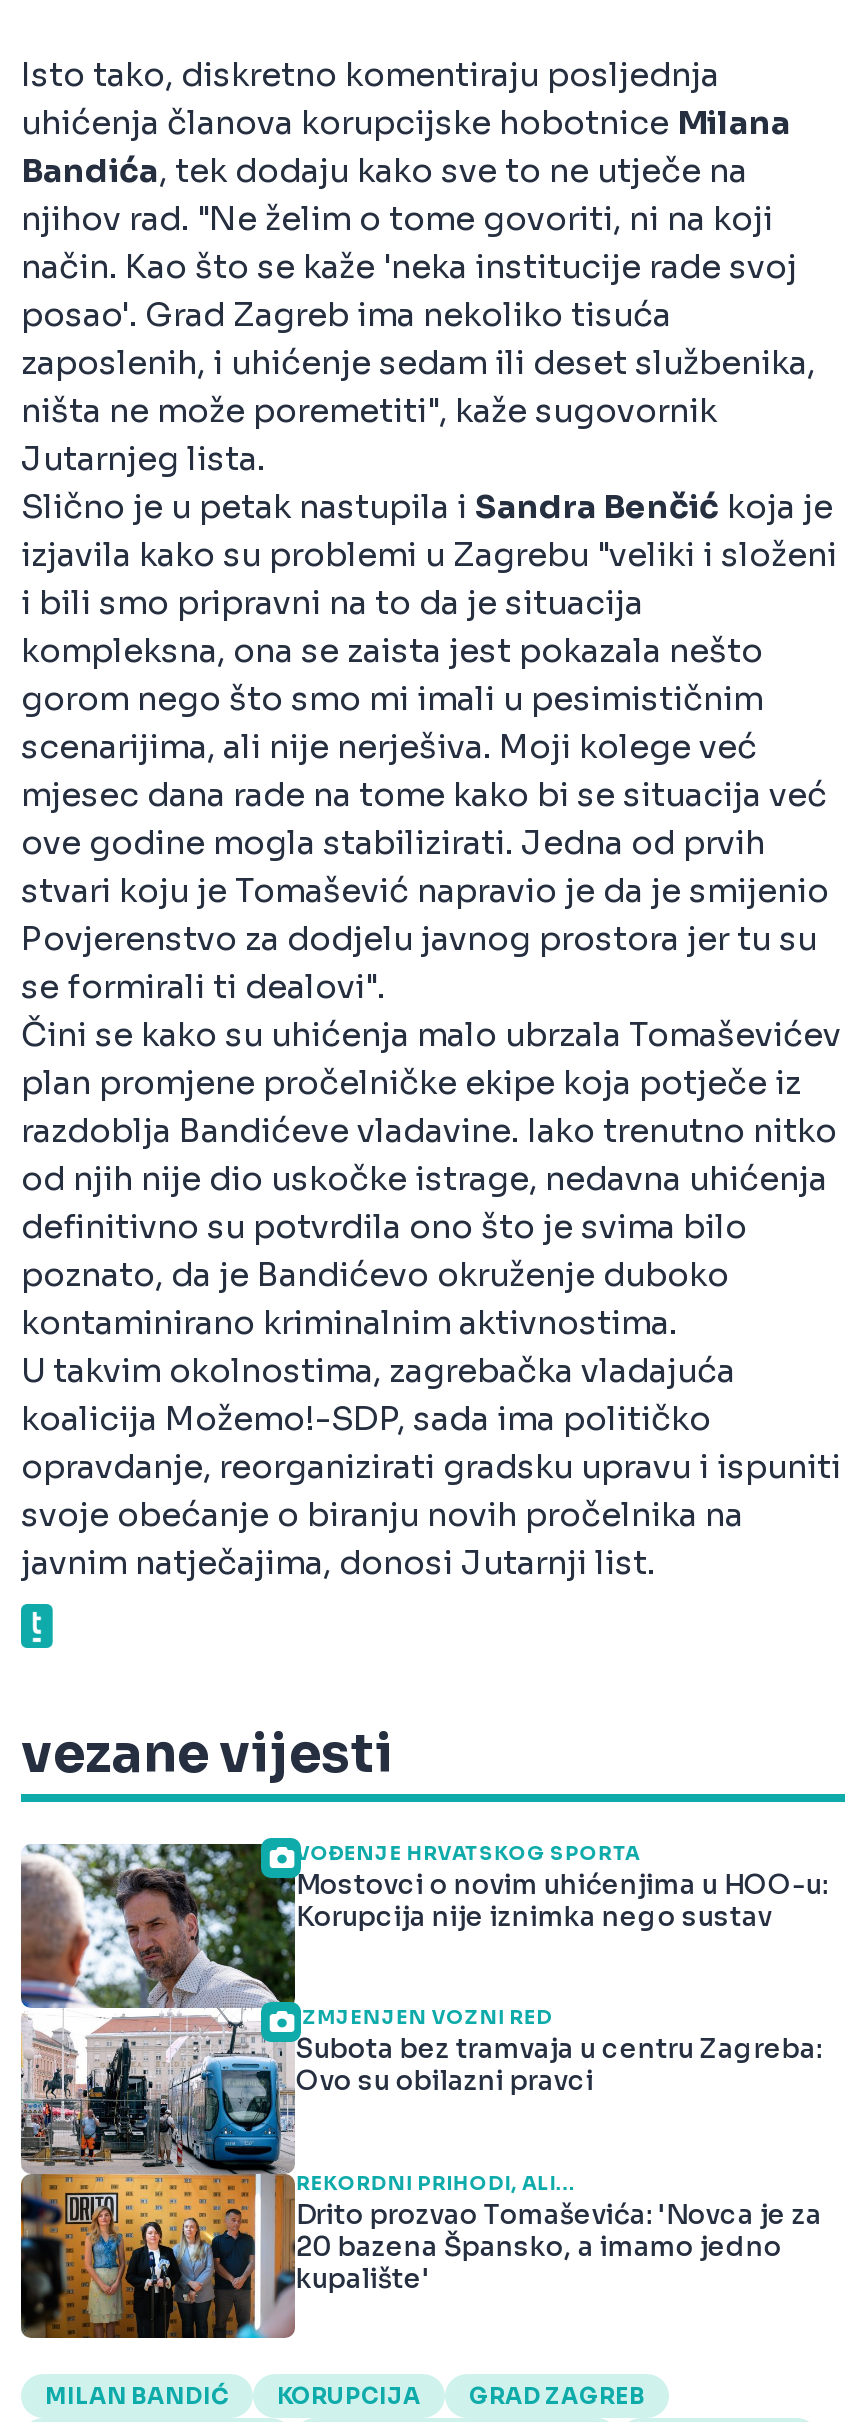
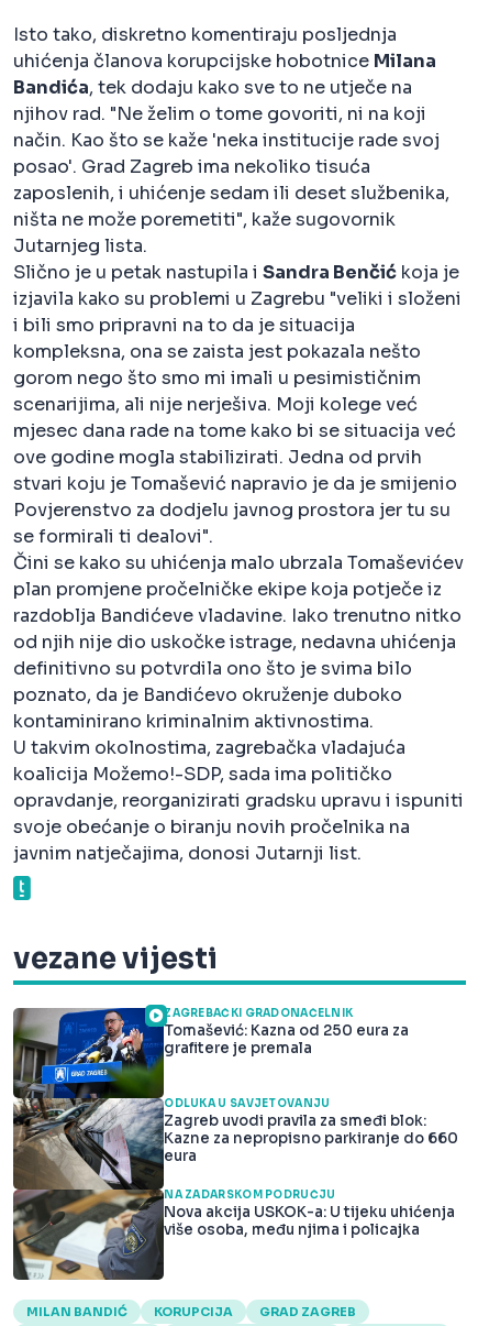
- [image]
- VOĐENJE HRVATSKOG SPORTA
- Mostovci o novim uhićenjima u HOO-u:
- Korupcija nije iznimka nego sustav
+ [image]
+ ZAGREBAČKI GRADONAČELNIK
+ Tomašević: Kazna od 250 eura za
+ grafitere je premala

- IZMJENJEN VOZNI RED
- Subota bez tramvaja u centru Zagreba:
- Ovo su obilazni pravci
+ ODLUKA U SAVJETOVANJU
+ Zagreb uvodi pravila za smeđi blok:
+ Kazne za nepropisno parkiranje do 660
+ eura

- REKORDNI PRIHODI, ALI...
- Drito prozvao Tomaševića: 'Novca je za
- 20 bazena Špansko, a imamo jedno
- kupalište'
+ NA ZADARSKOM PODRUČJU
+ Nova akcija USKOK-a: U tijeku uhićenja
+ više osoba, među njima i policajka
